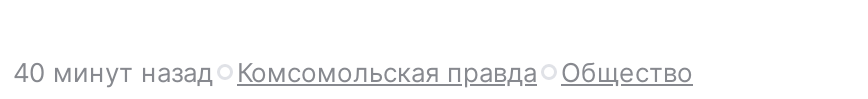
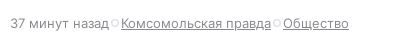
- 40 минут назад Комсомольская правда Общество
+ 37 минут назад Комсомольская правда Общество
